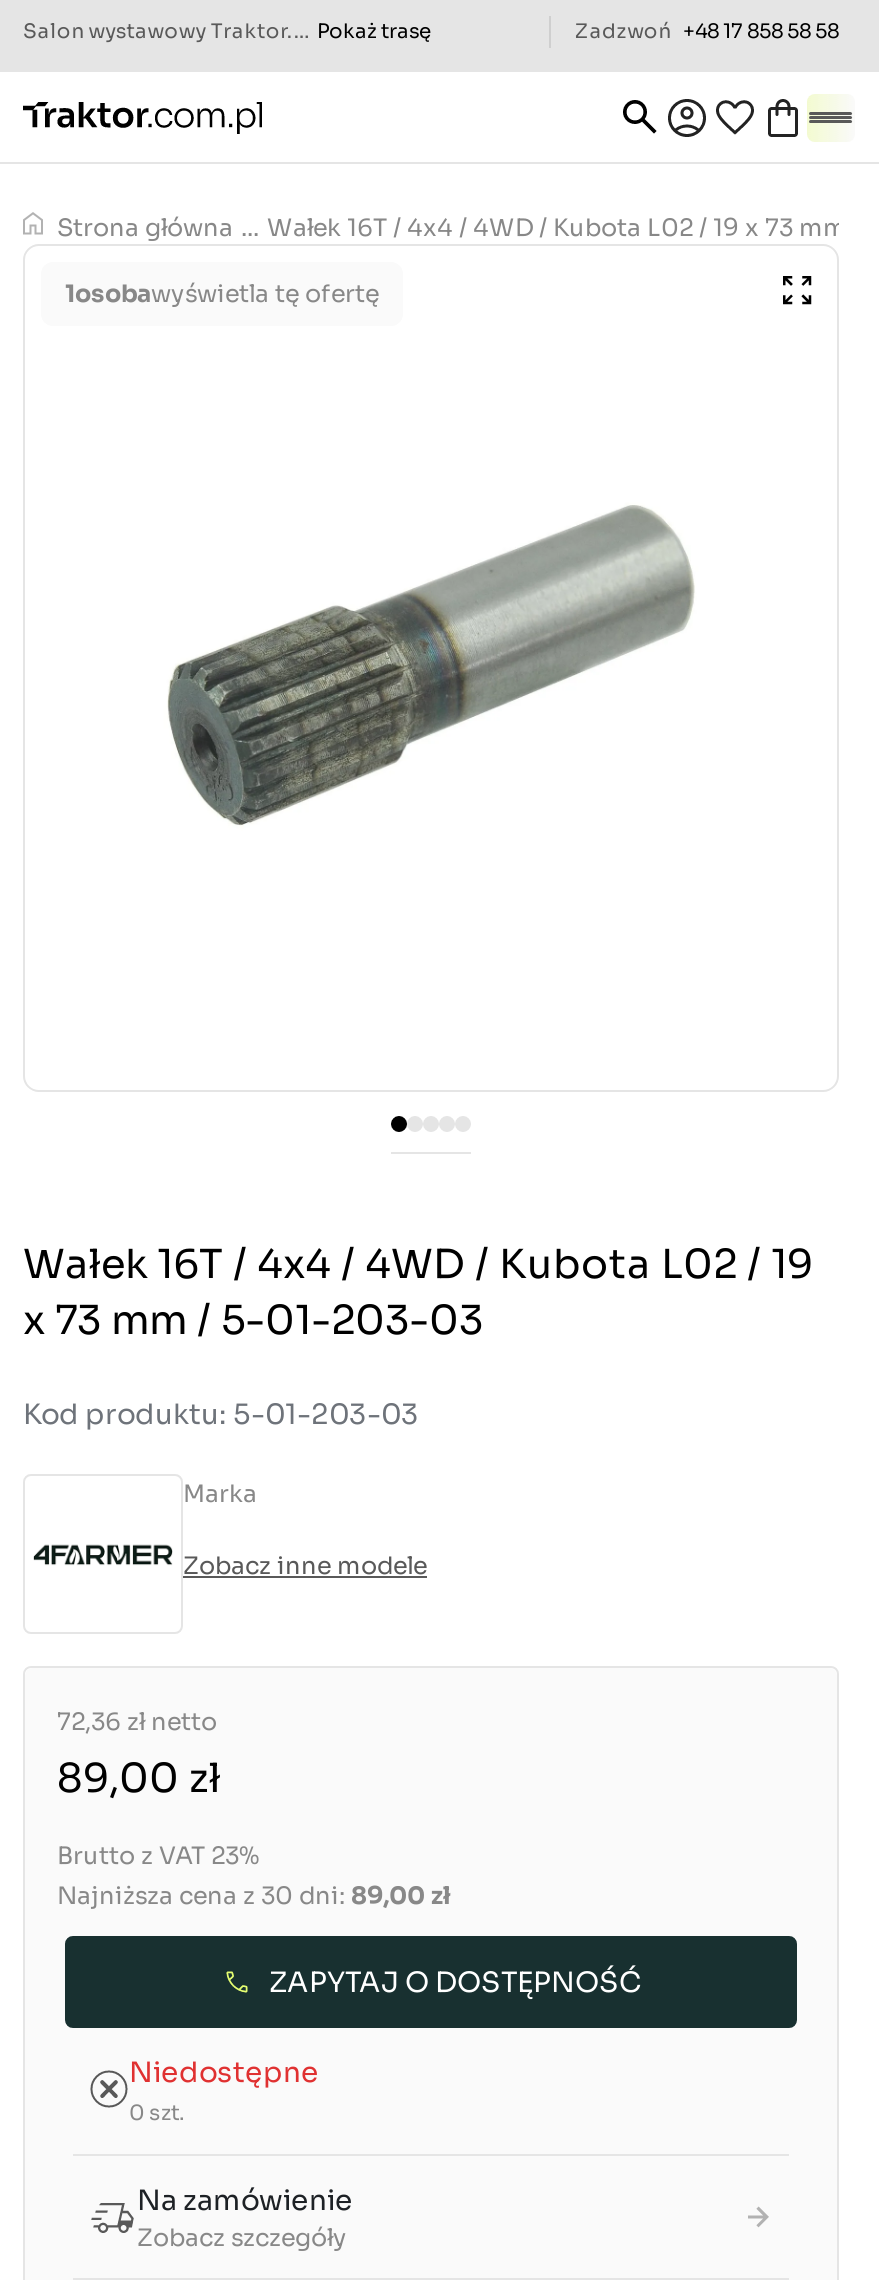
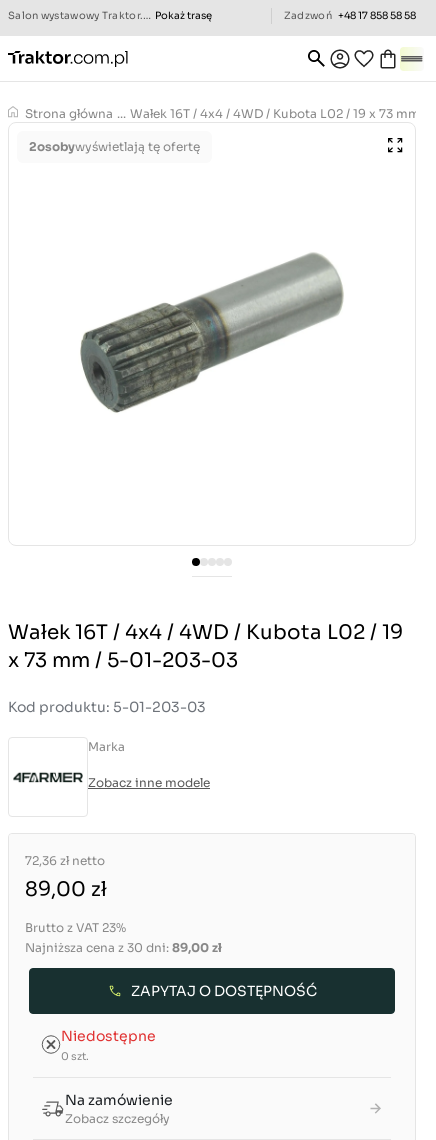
- 1osobawyświetla tę ofertę
+ 2osobywyświetlają tę ofertę
